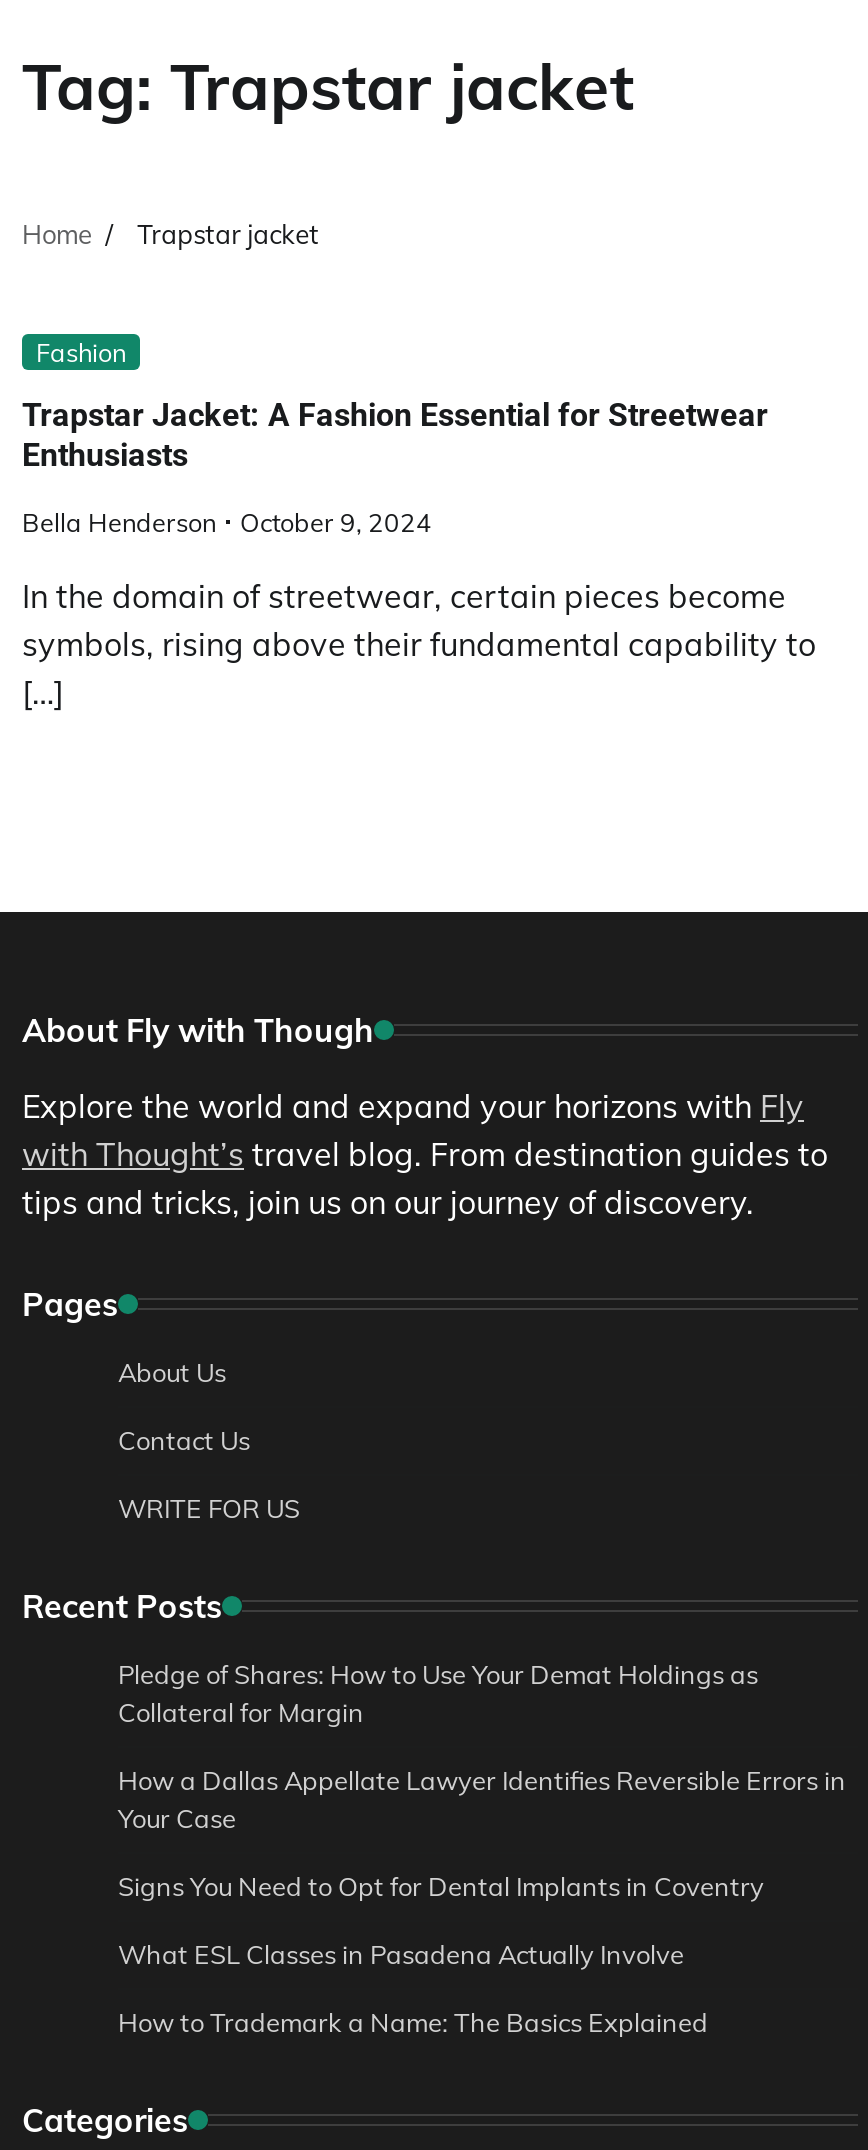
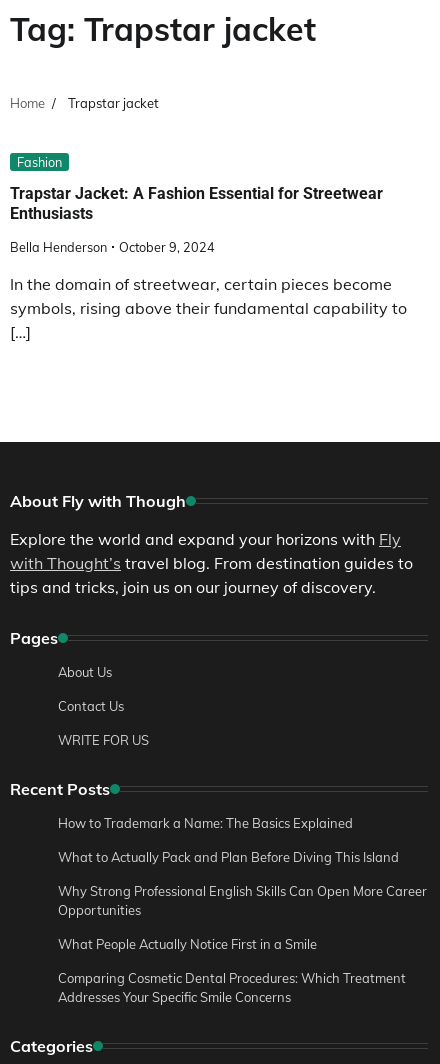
- Pledge of Shares: How to Use Your Demat Holdings as
- Collateral for Margin
- How a Dallas Appellate Lawyer Identifies Reversible Errors in
- Your Case
- Signs You Need to Opt for Dental Implants in Coventry
- What ESL Classes in Pasadena Actually Involve

moved up: How to Trademark a Name: The Basics Explained

+ What to Actually Pack and Plan Before Diving This Island
+ Why Strong Professional English Skills Can Open More Career
+ Opportunities
+ What People Actually Notice First in a Smile
+ Comparing Cosmetic Dental Procedures: Which Treatment
+ Addresses Your Specific Smile Concerns
